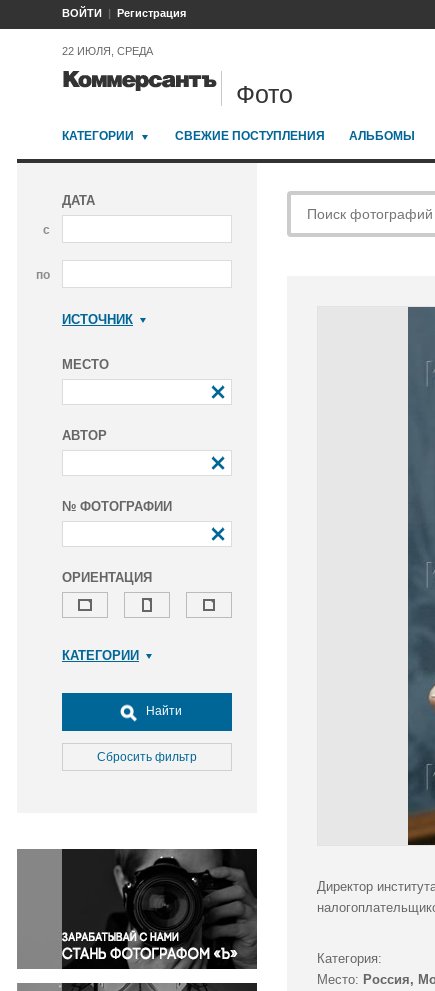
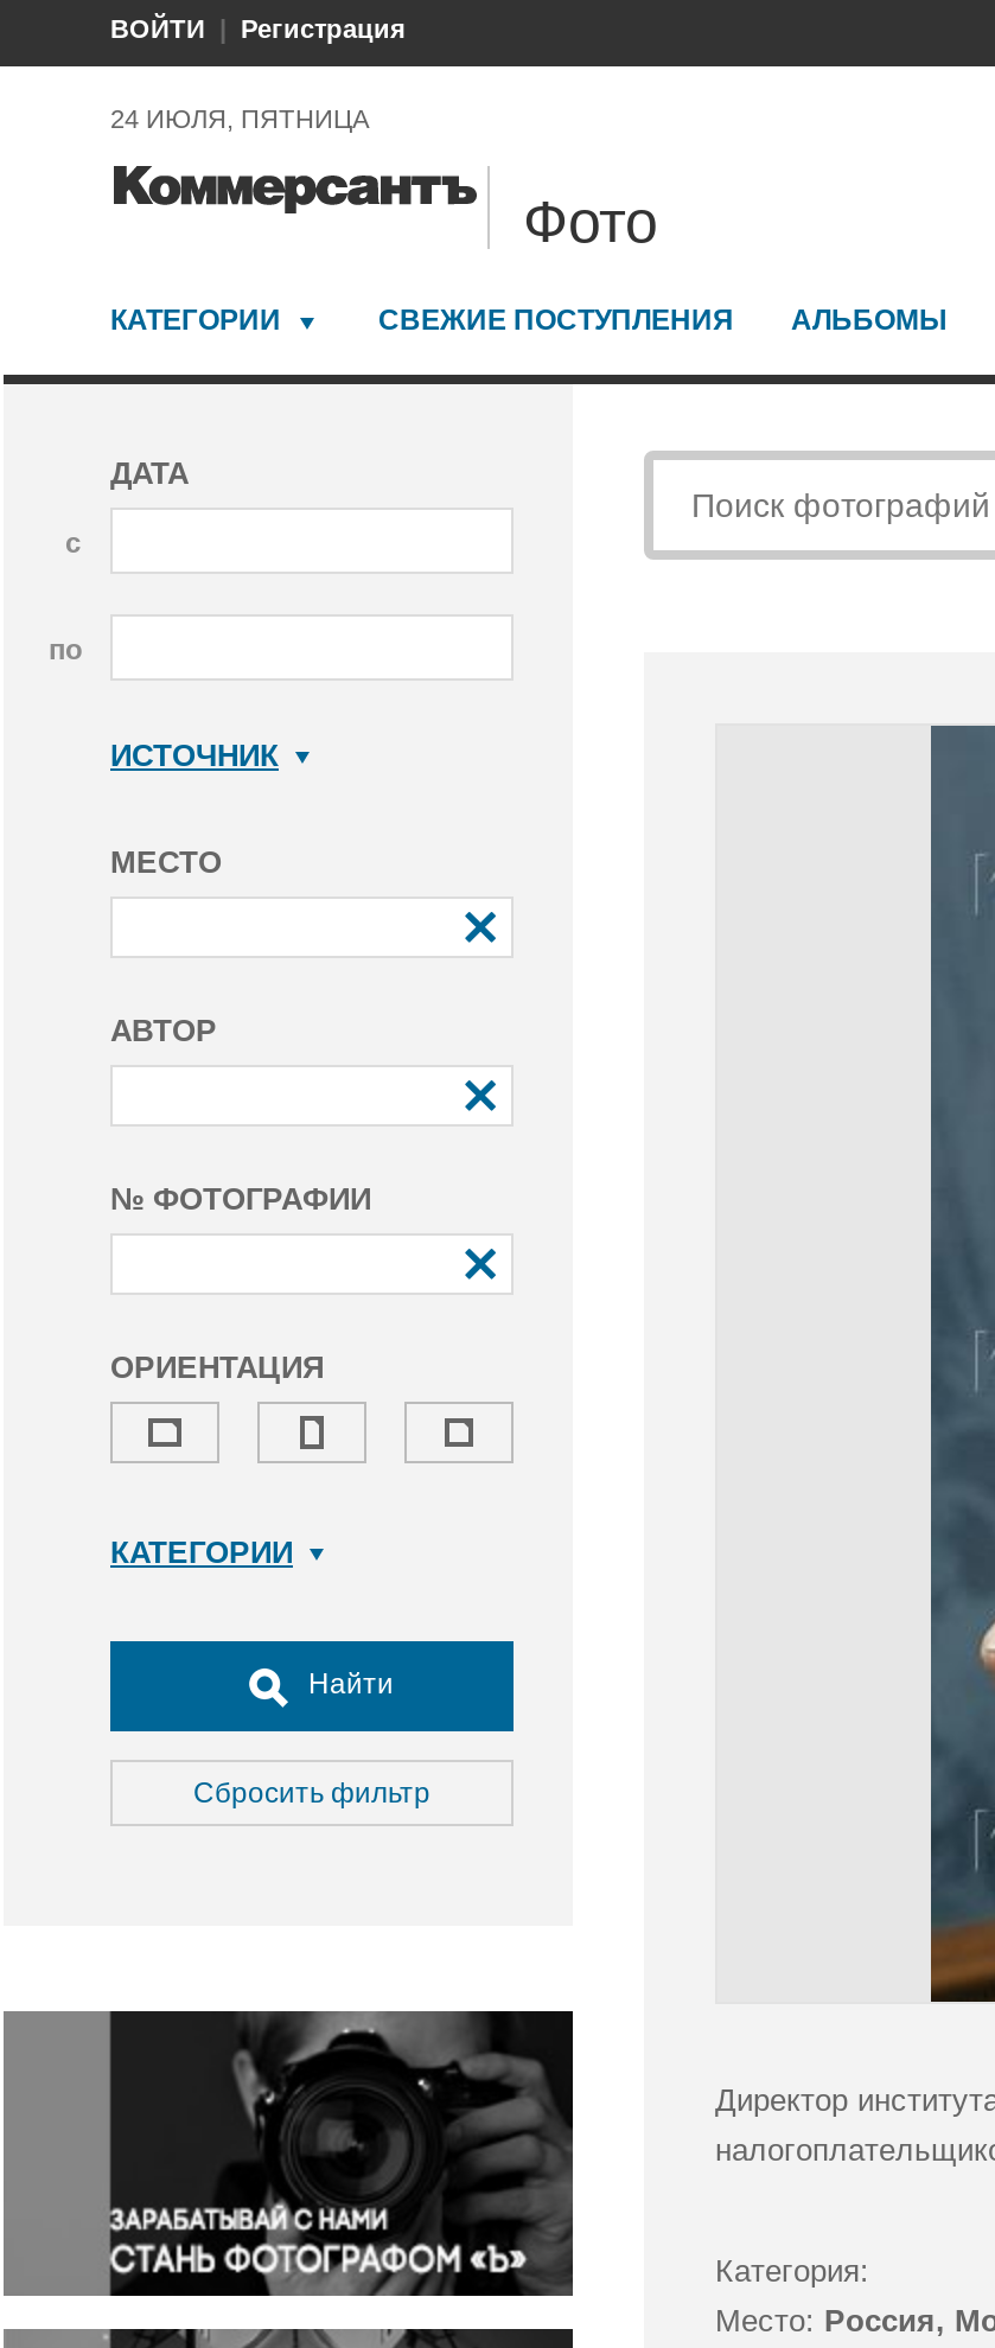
- 22 ИЮЛЯ, СРЕДА
+ 24 ИЮЛЯ, ПЯТНИЦА
